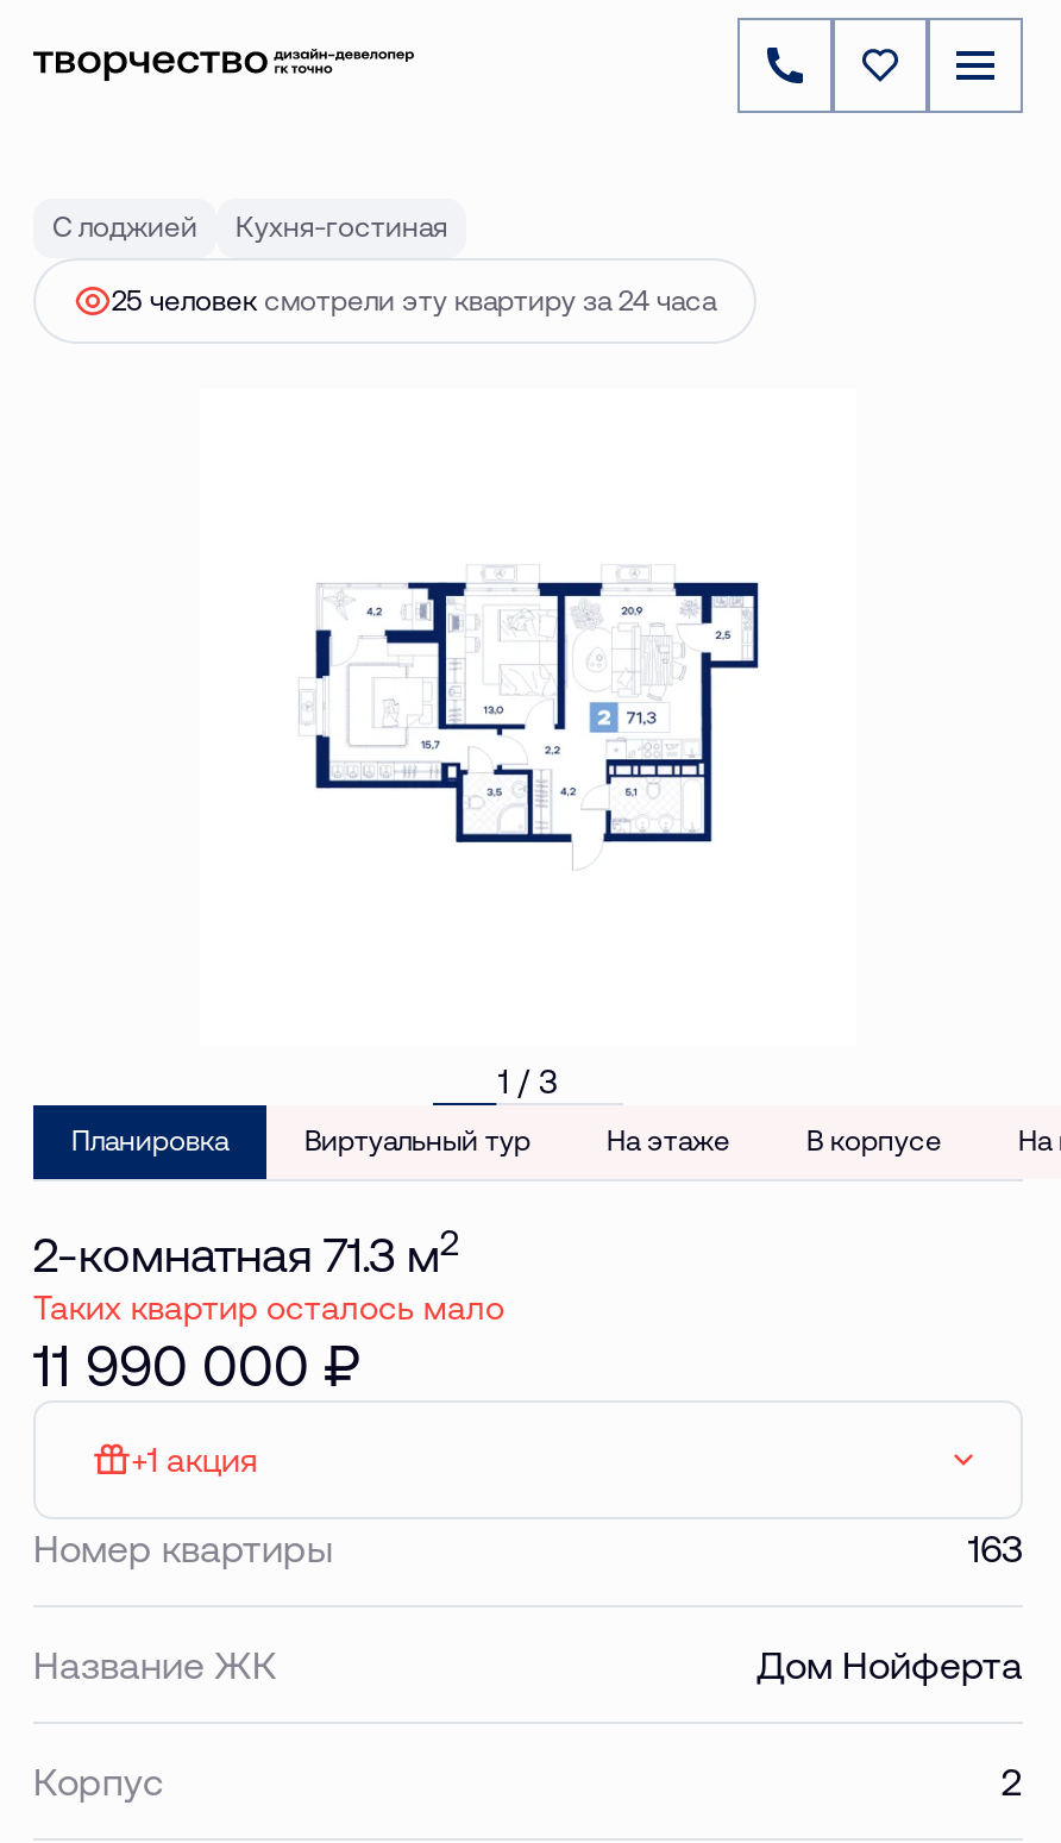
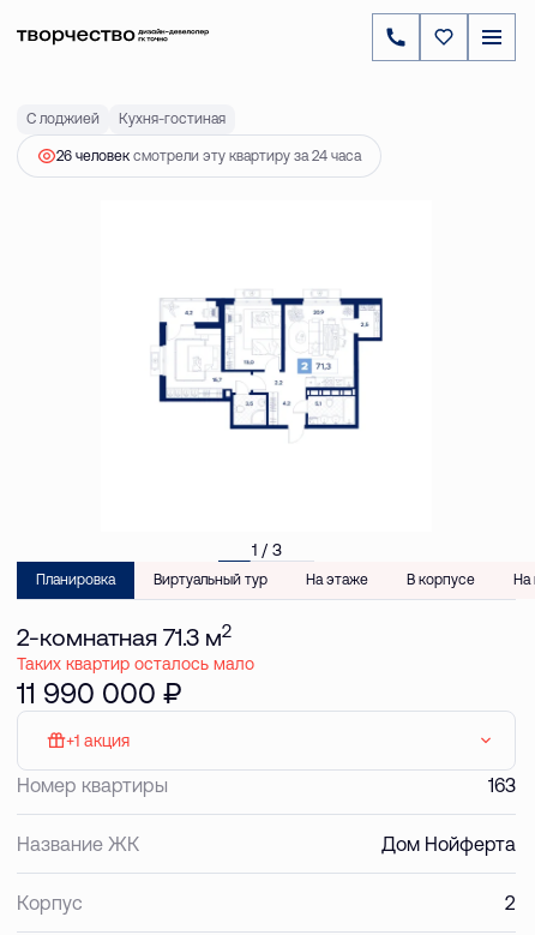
- 25 человек смотрели эту квартиру за 24 часа
+ 26 человек смотрели эту квартиру за 24 часа
